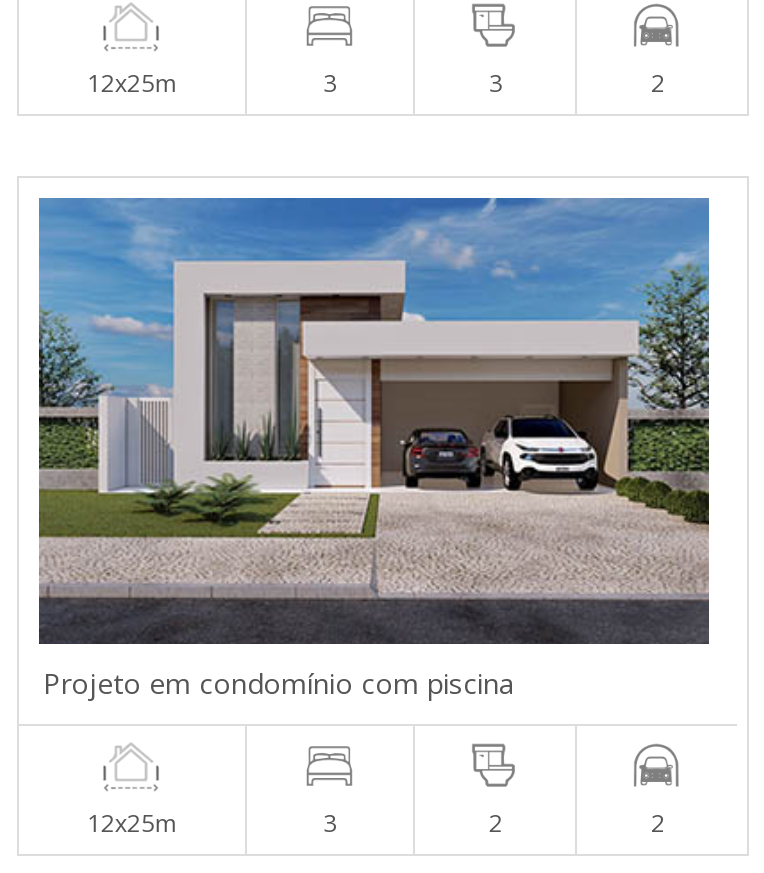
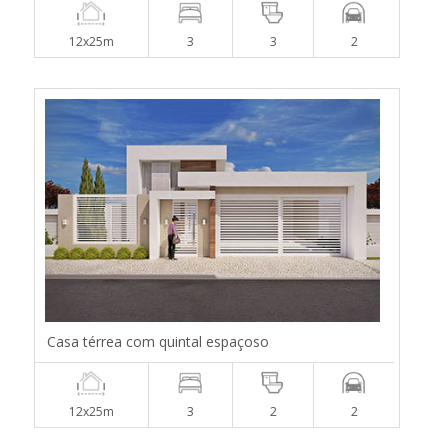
- [image]
- Projeto em condomínio com piscina
+ [image]
+ Casa térrea com quintal espaçoso
